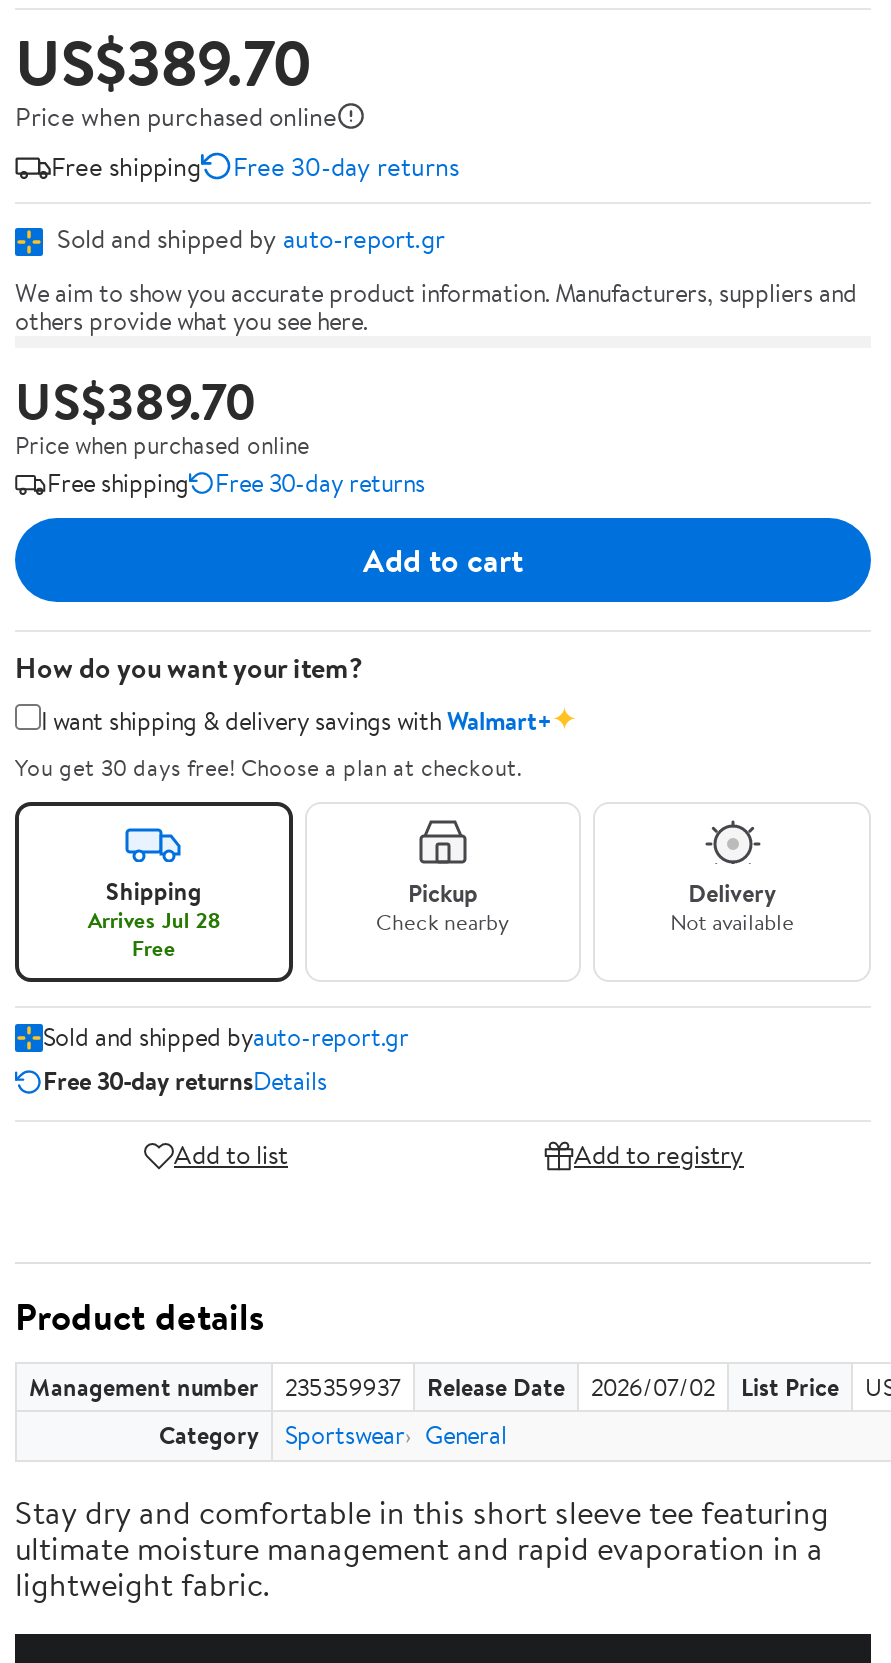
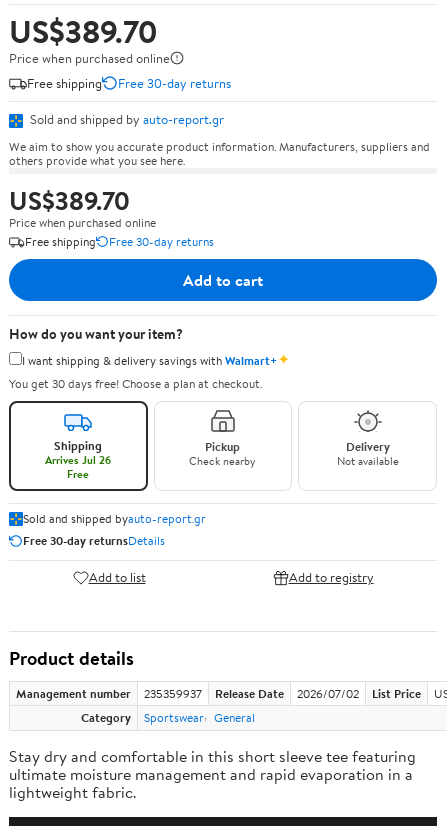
- Arrives Jul 28
+ Arrives Jul 26
